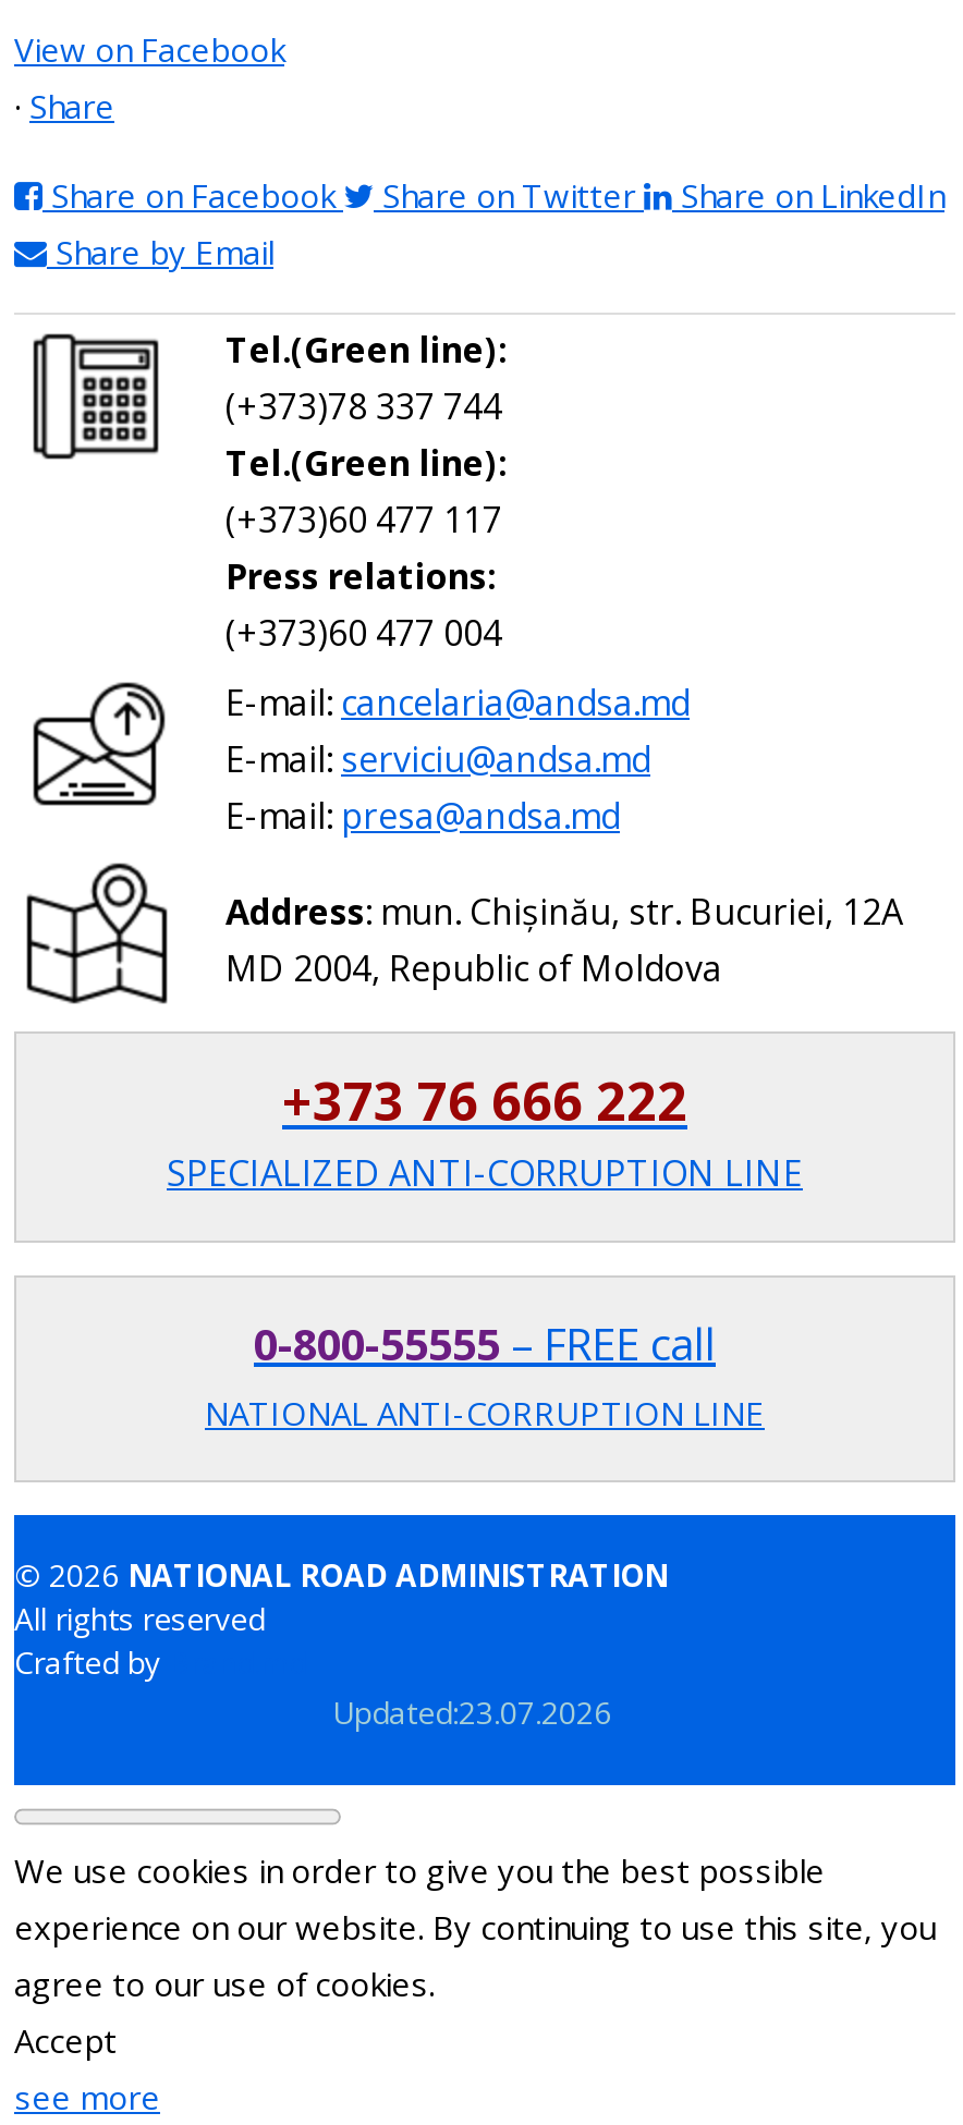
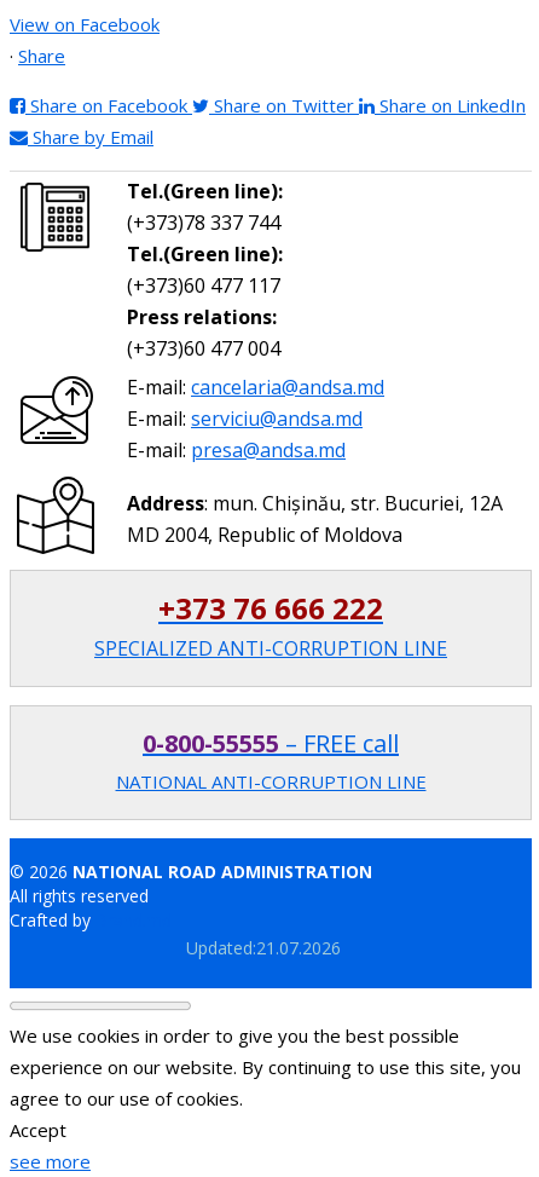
- Updated:23.07.2026
+ Updated:21.07.2026
